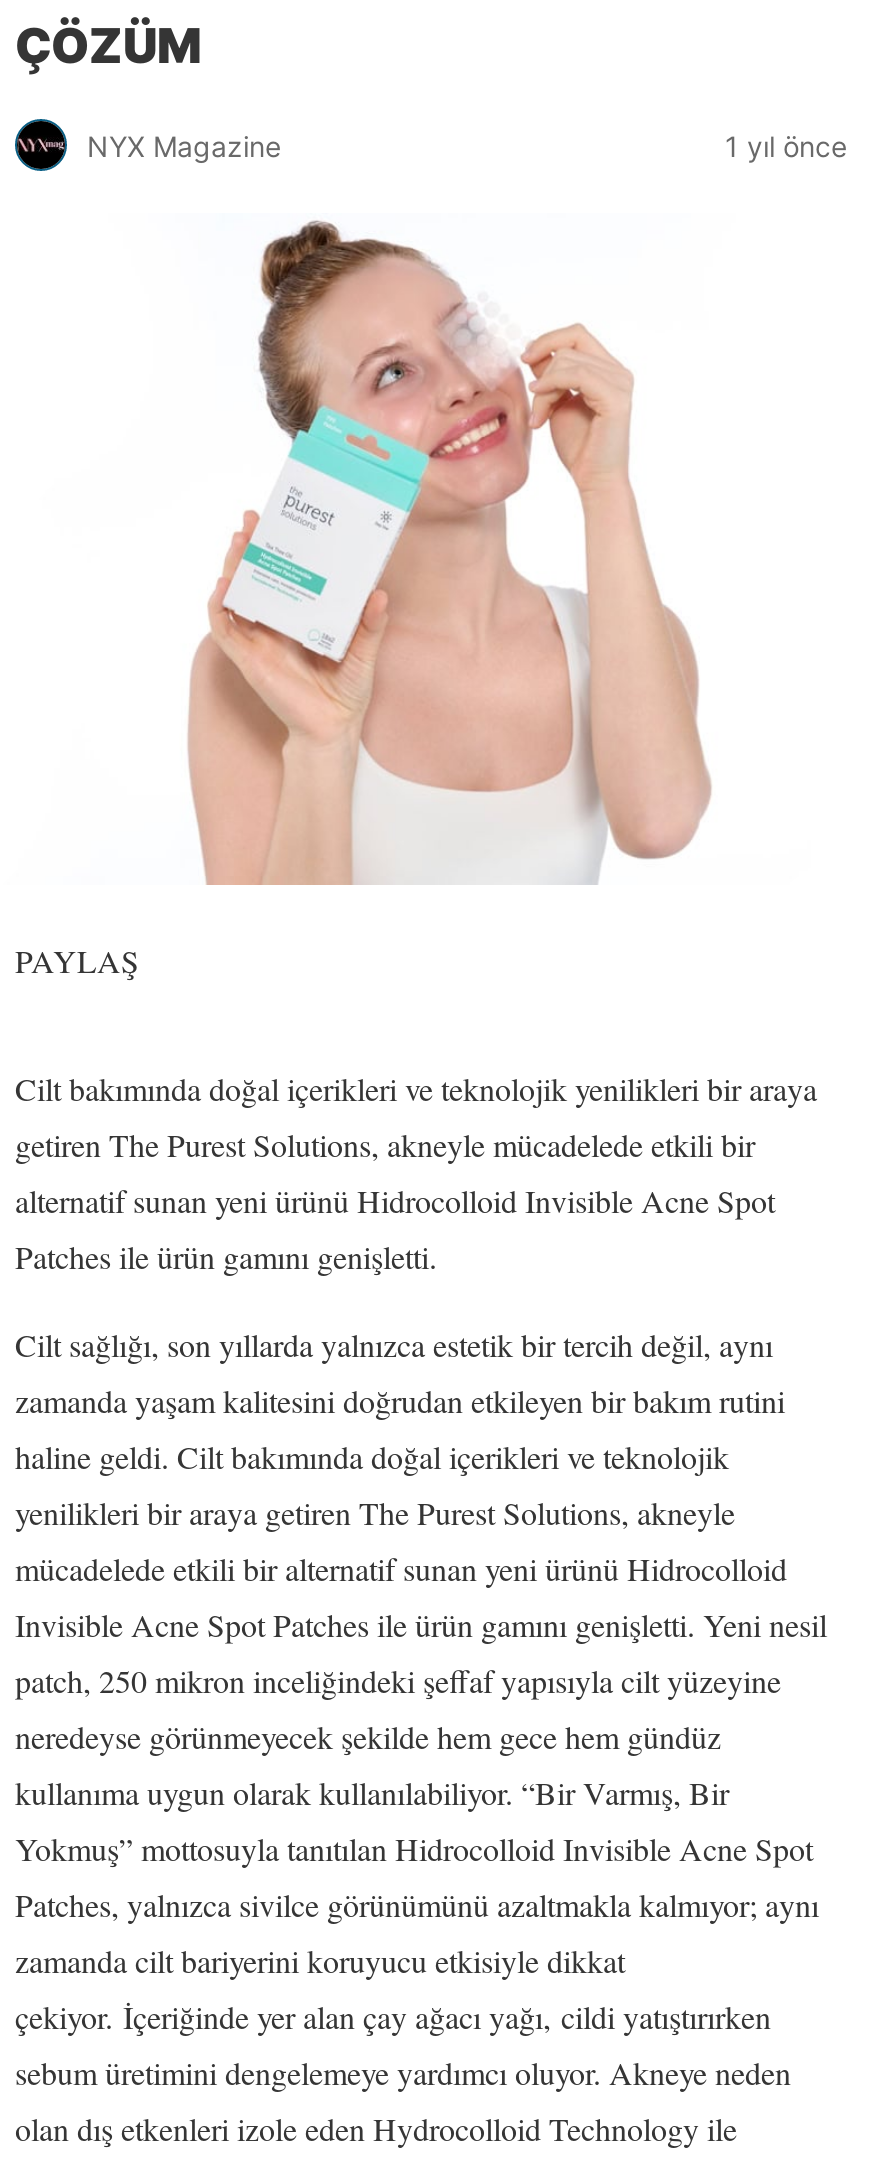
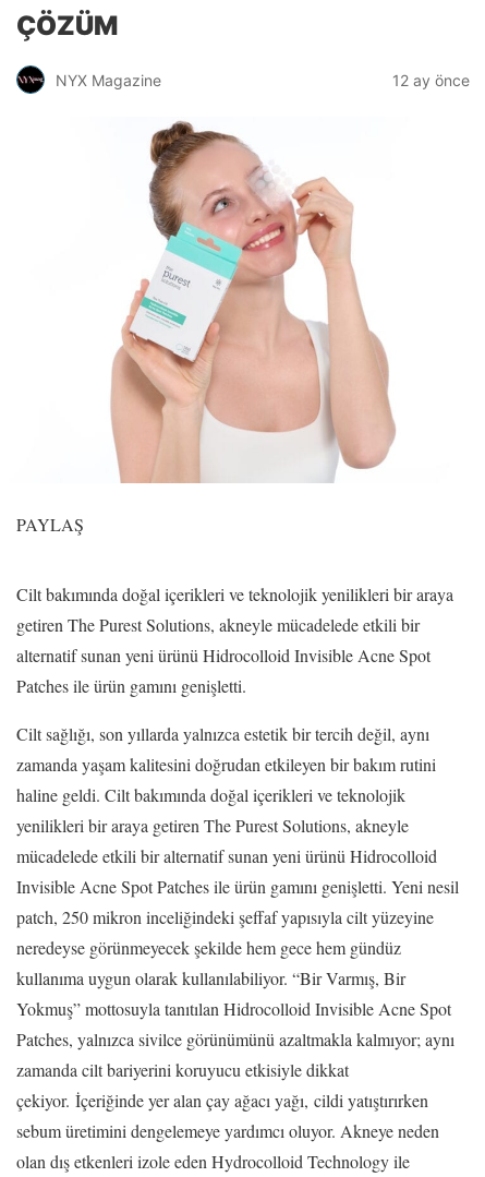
- 1 yıl önce
+ 12 ay önce
